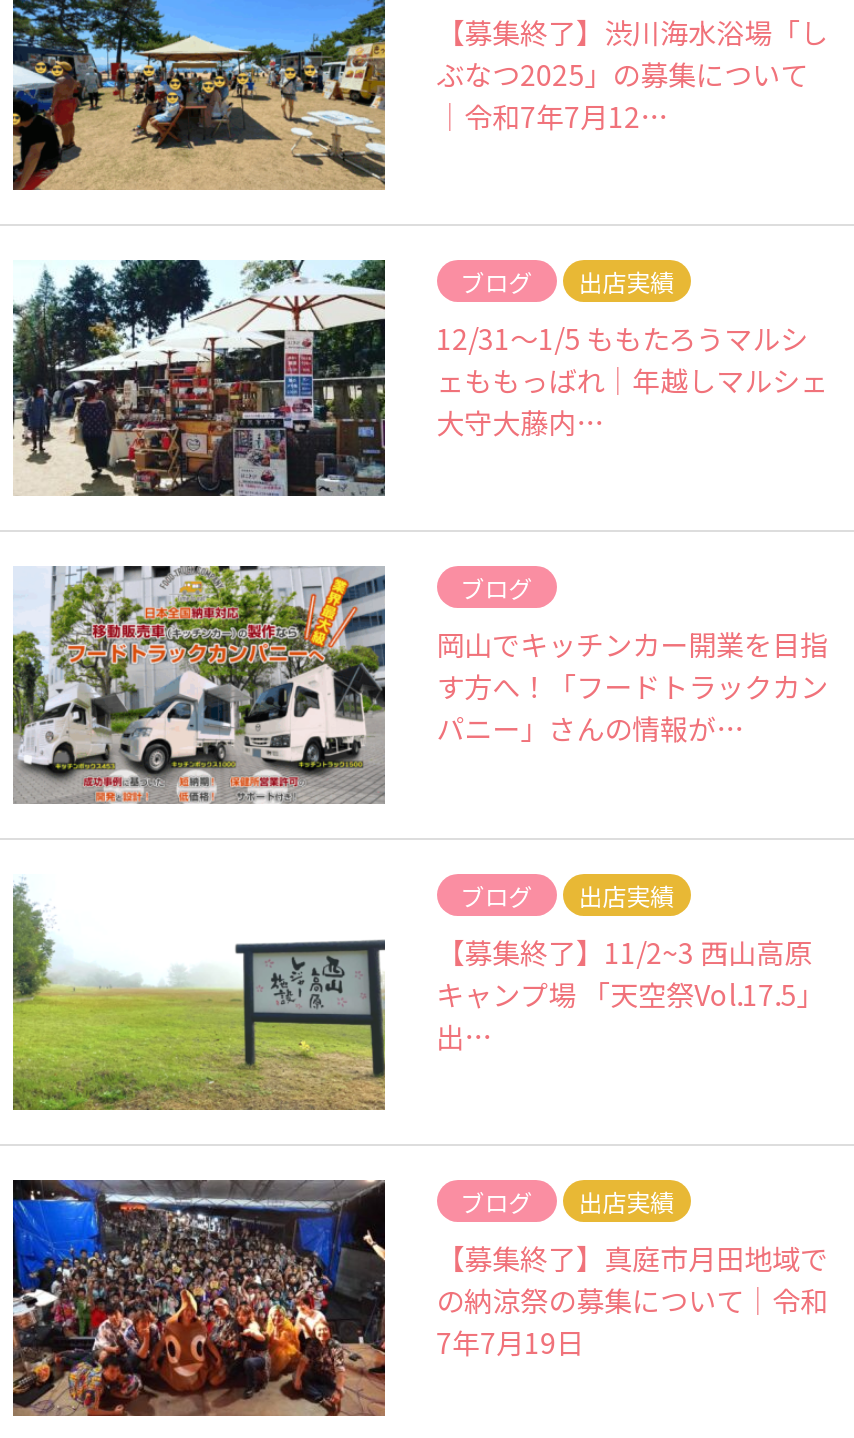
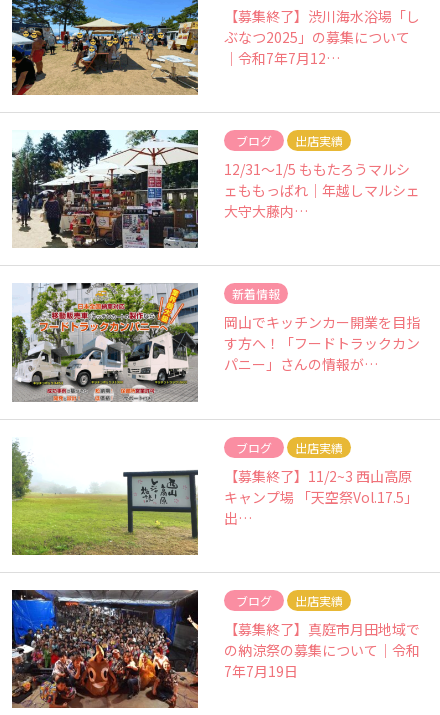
- ブログ
+ 新着情報
